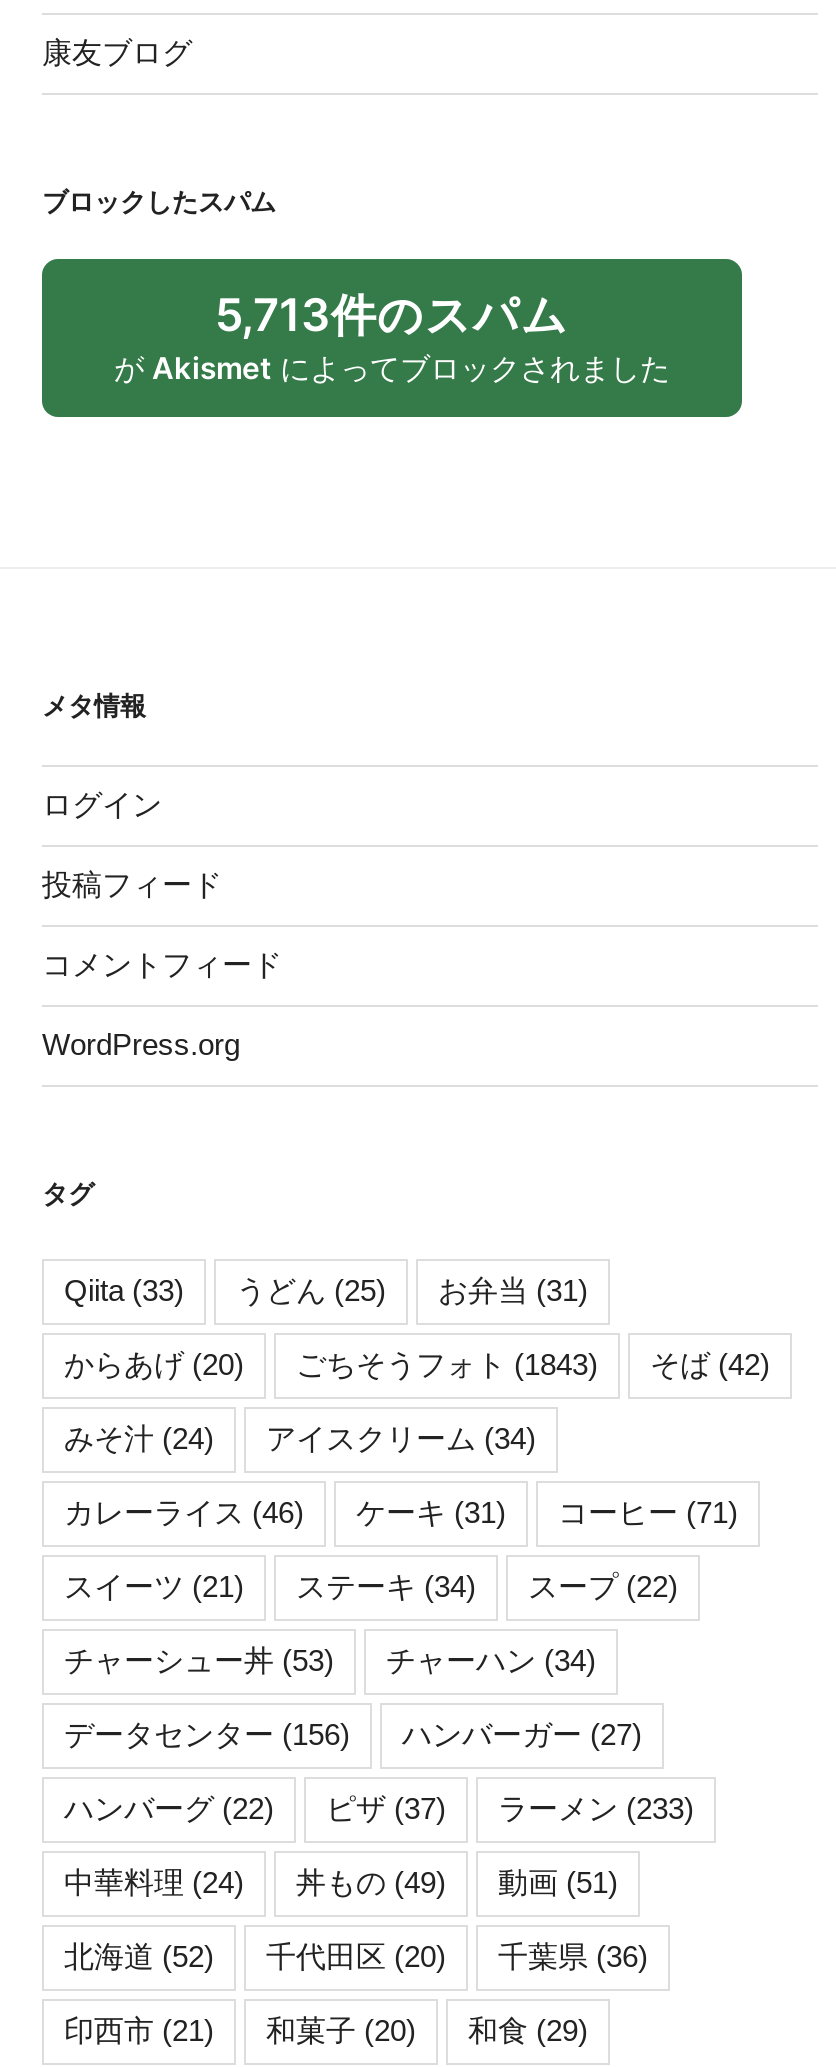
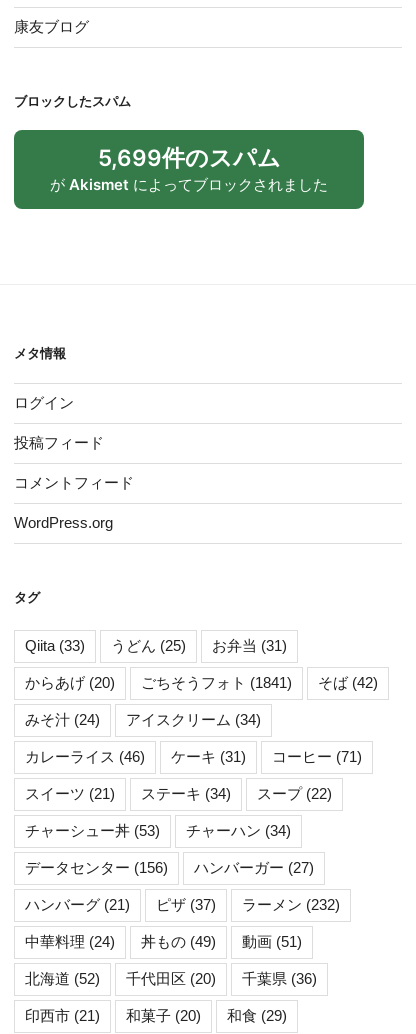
- 5,713件のスパム
+ 5,699件のスパム

- ごちそうフォト(1843)
+ ごちそうフォト(1841)

- ハンバーグ(22)
+ ハンバーグ(21)

- ラーメン(233)
+ ラーメン(232)
